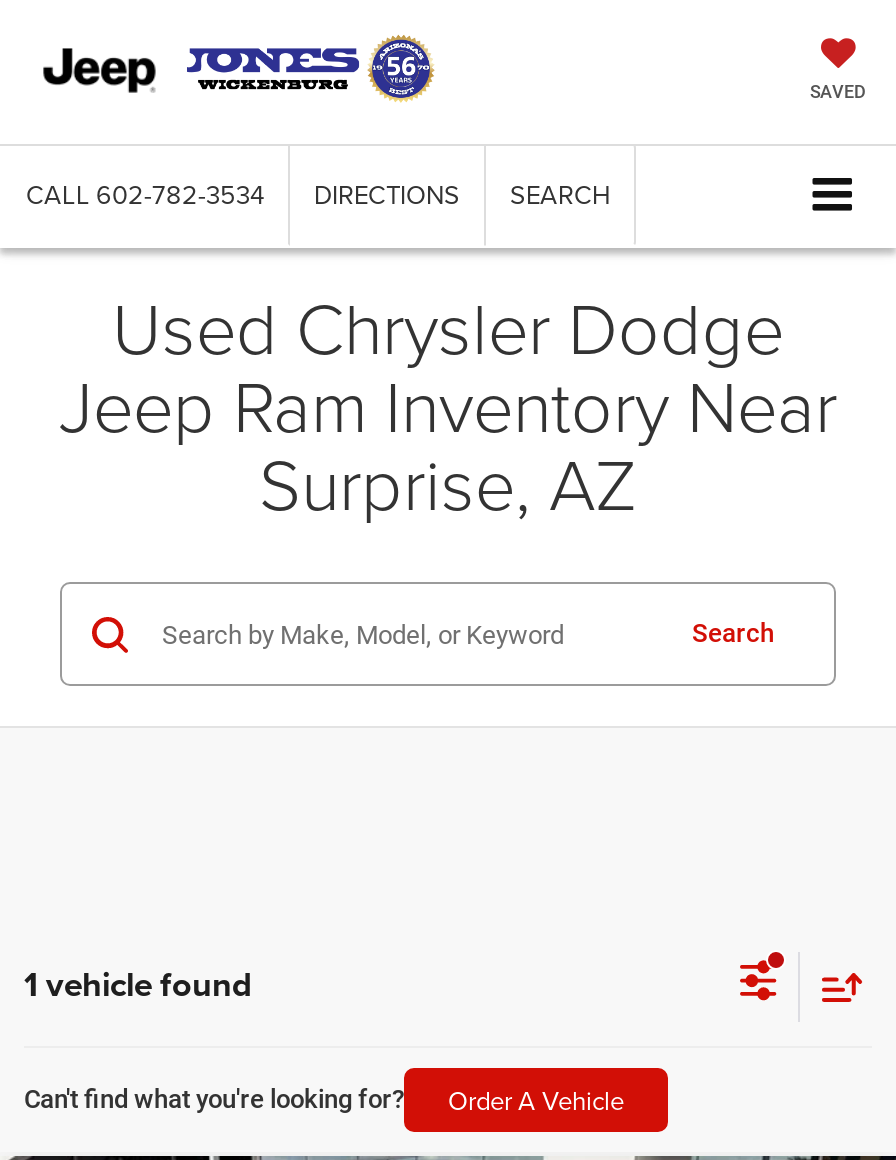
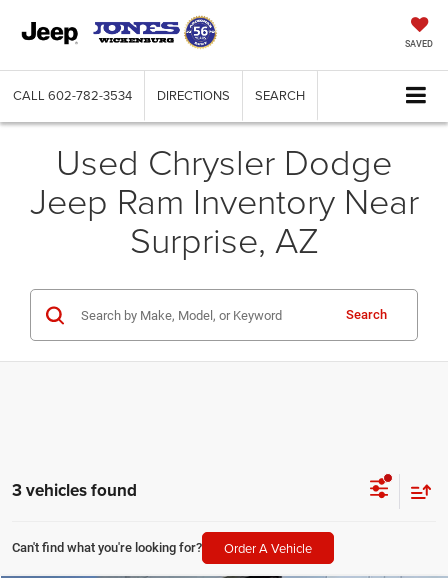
- 1 vehicle found
+ 3 vehicles found
